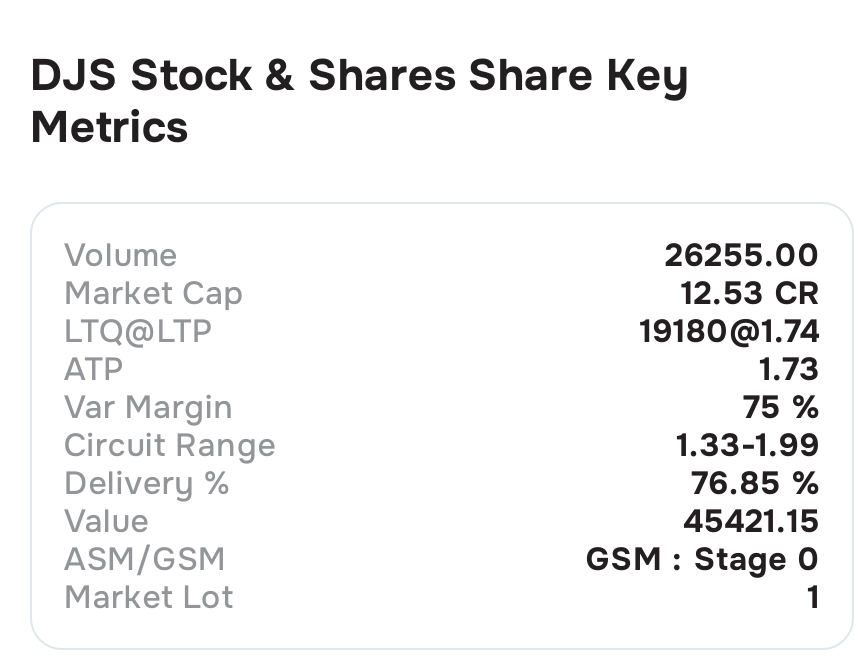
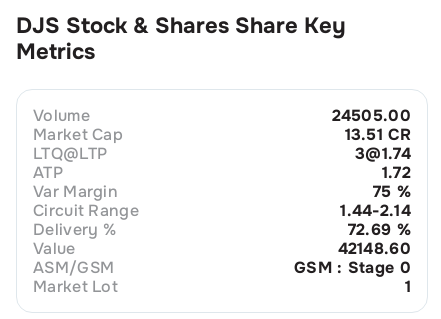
- 26255.00
+ 24505.00

- 12.53 CR
+ 13.51 CR

- 19180@1.74
+ 3@1.74

- 1.73
+ 1.72

- 1.33-1.99
+ 1.44-2.14

- 76.85%
+ 72.69%

- 45421.15
+ 42148.60
